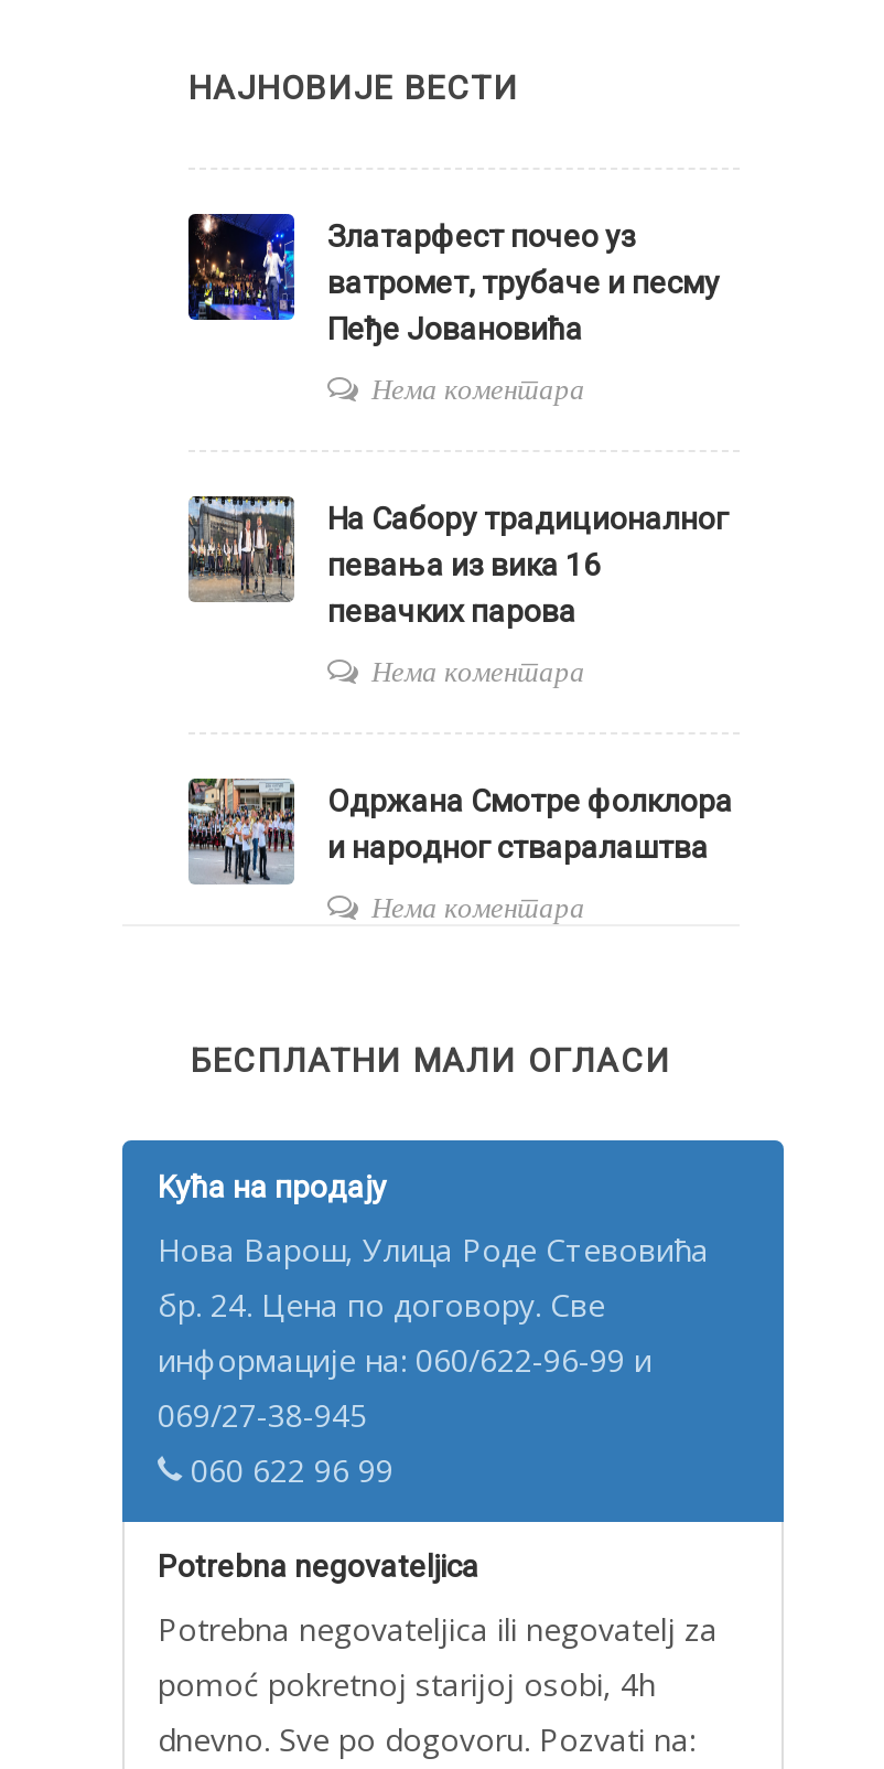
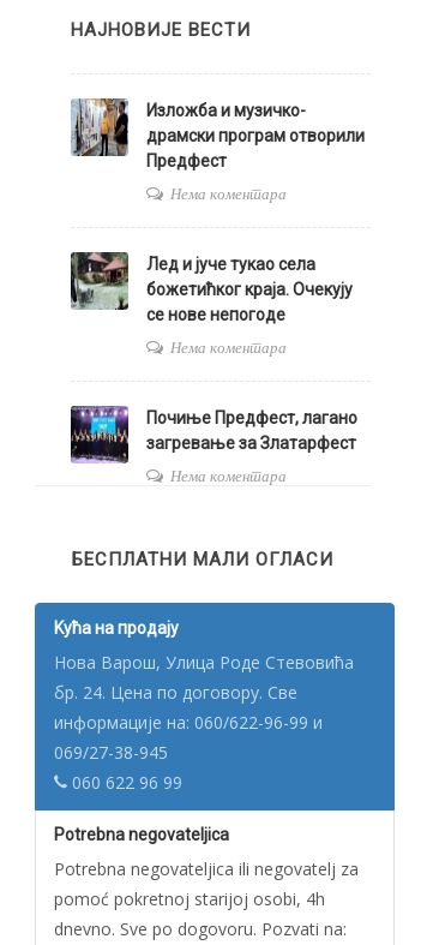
- [image]
- Златарфест почео уз
- ватромет, трубаче и песму
- Пеђе Јовановића
+ [image]
+ Изложба и музичко-
+ драмски програм отворили
+ Предфест

- [image]
- На Сабору традиционалног
- певања из вика 16
- певачких парова
+ [image]
+ Лед и јуче тукао села
+ божетићког краја. Очекују
+ се нове непогоде

- [image]
- Одржана Смотре фолклора
- и народног стваралаштва
+ [image]
+ Почиње Предфест, лагано
+ загревање за Златарфест
